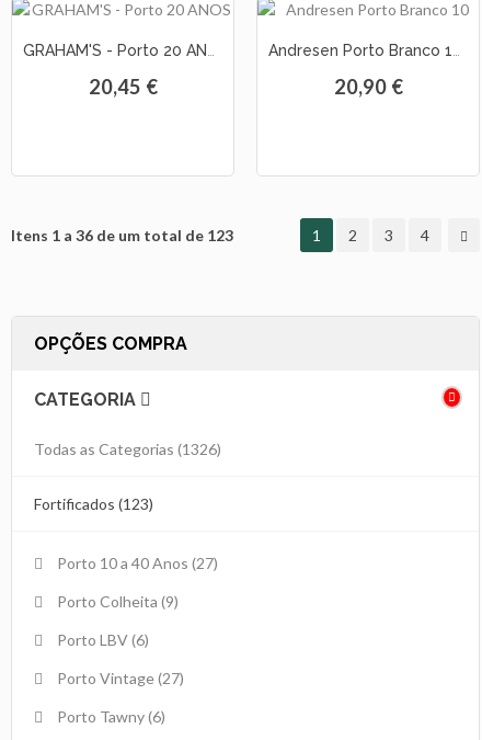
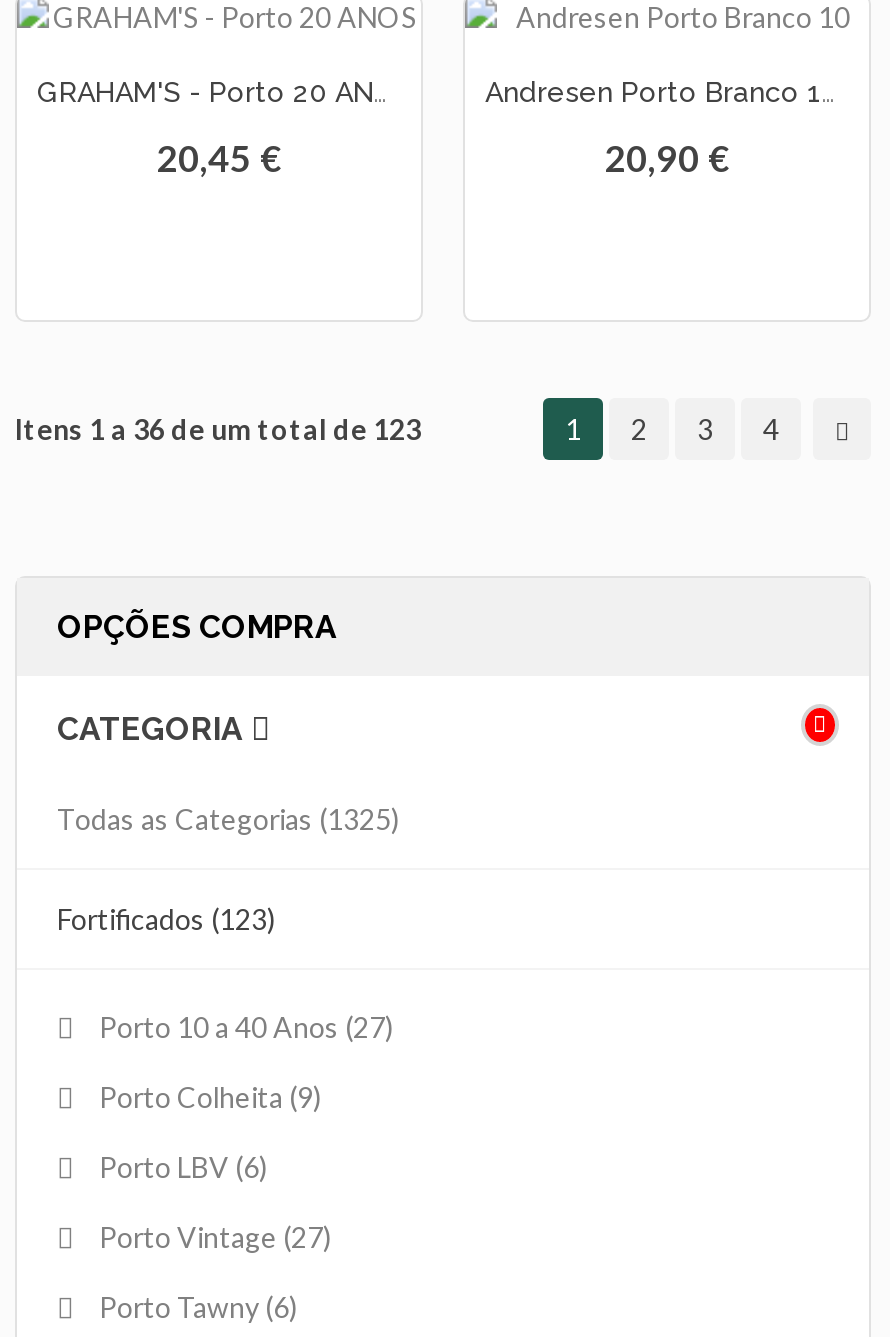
- Todas as Categorias (1326)
+ Todas as Categorias (1325)
